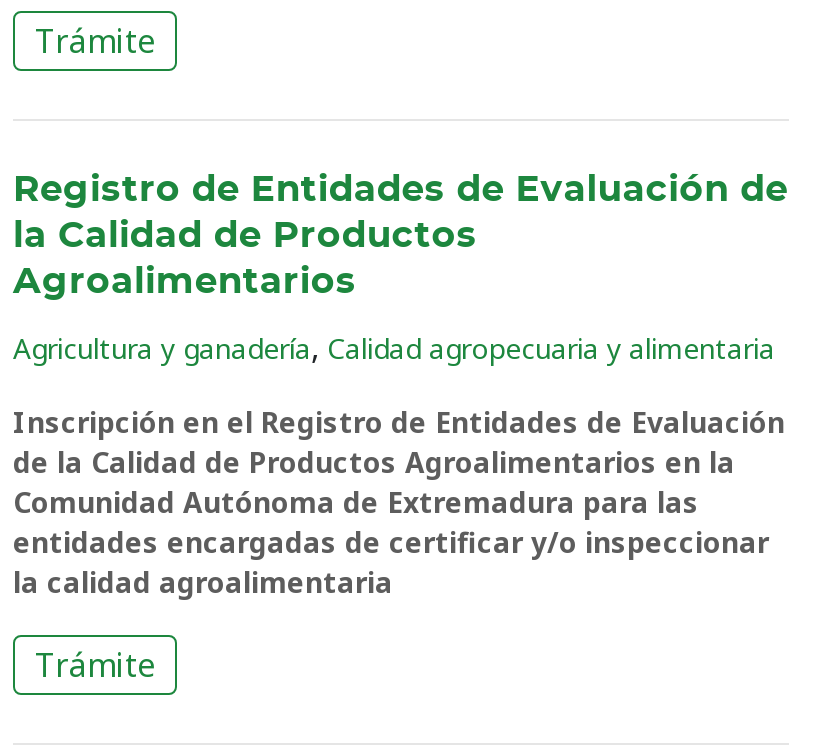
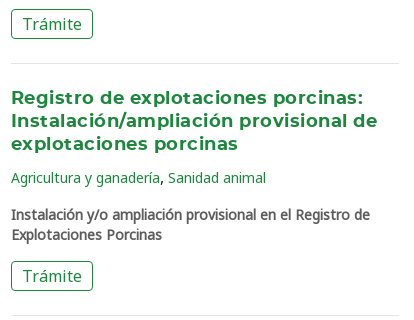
- Registro de Entidades de Evaluación de
- la Calidad de Productos
- Agroalimentarios
+ Registro de explotaciones porcinas:
+ Instalación/ampliación provisional de
+ explotaciones porcinas

- Agricultura y ganadería, Calidad agropecuaria y alimentaria
+ Agricultura y ganadería, Sanidad animal

- Inscripción en el Registro de Entidades de Evaluación
- de la Calidad de Productos Agroalimentarios en la
- Comunidad Autónoma de Extremadura para las
- entidades encargadas de certificar y/o inspeccionar
- la calidad agroalimentaria
+ Instalación y/o ampliación provisional en el Registro de
+ Explotaciones Porcinas
